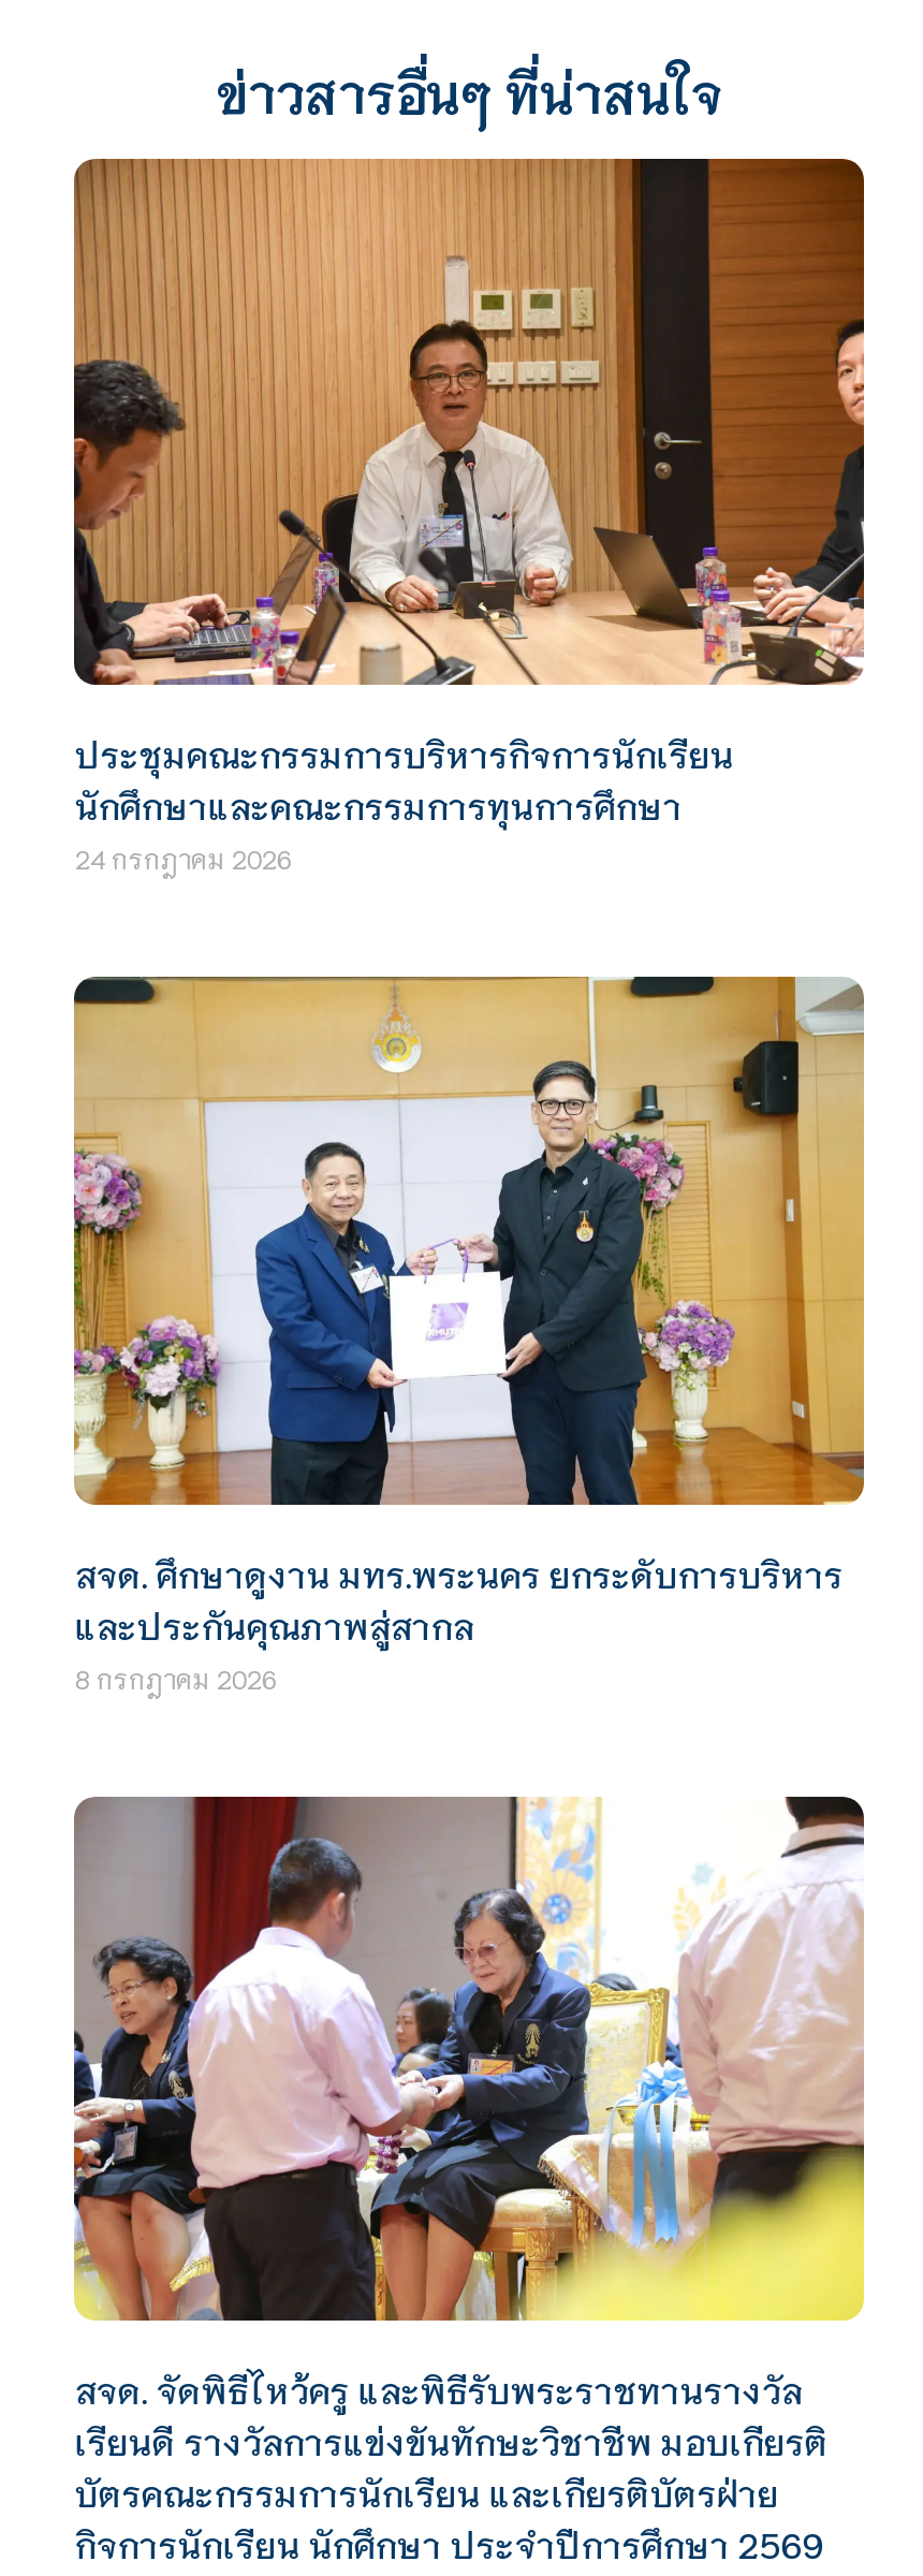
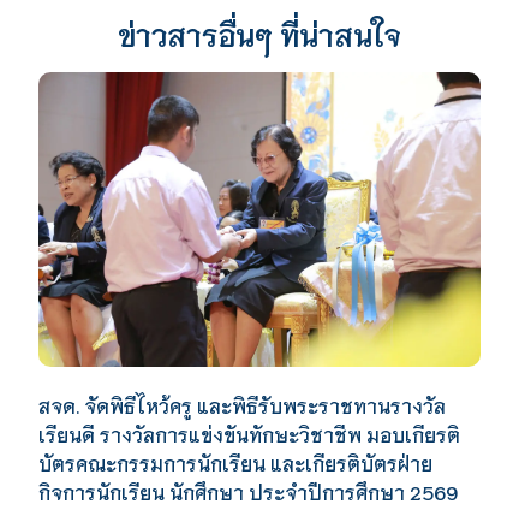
- [image]
- ประชุมคณะกรรมการบริหารกิจการนักเรียน
- นักศึกษาและคณะกรรมการทุนการศึกษา
- 24 กรกฎาคม 2026

- [image]
- สจด. ศึกษาดูงาน มทร.พระนคร ยกระดับการบริหาร
- และประกันคุณภาพสู่สากล
- 8 กรกฎาคม 2026
